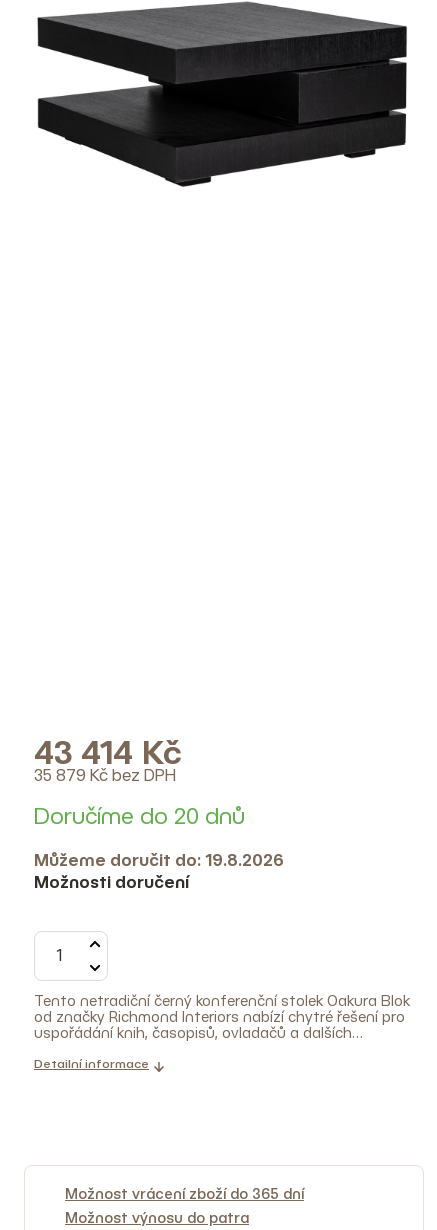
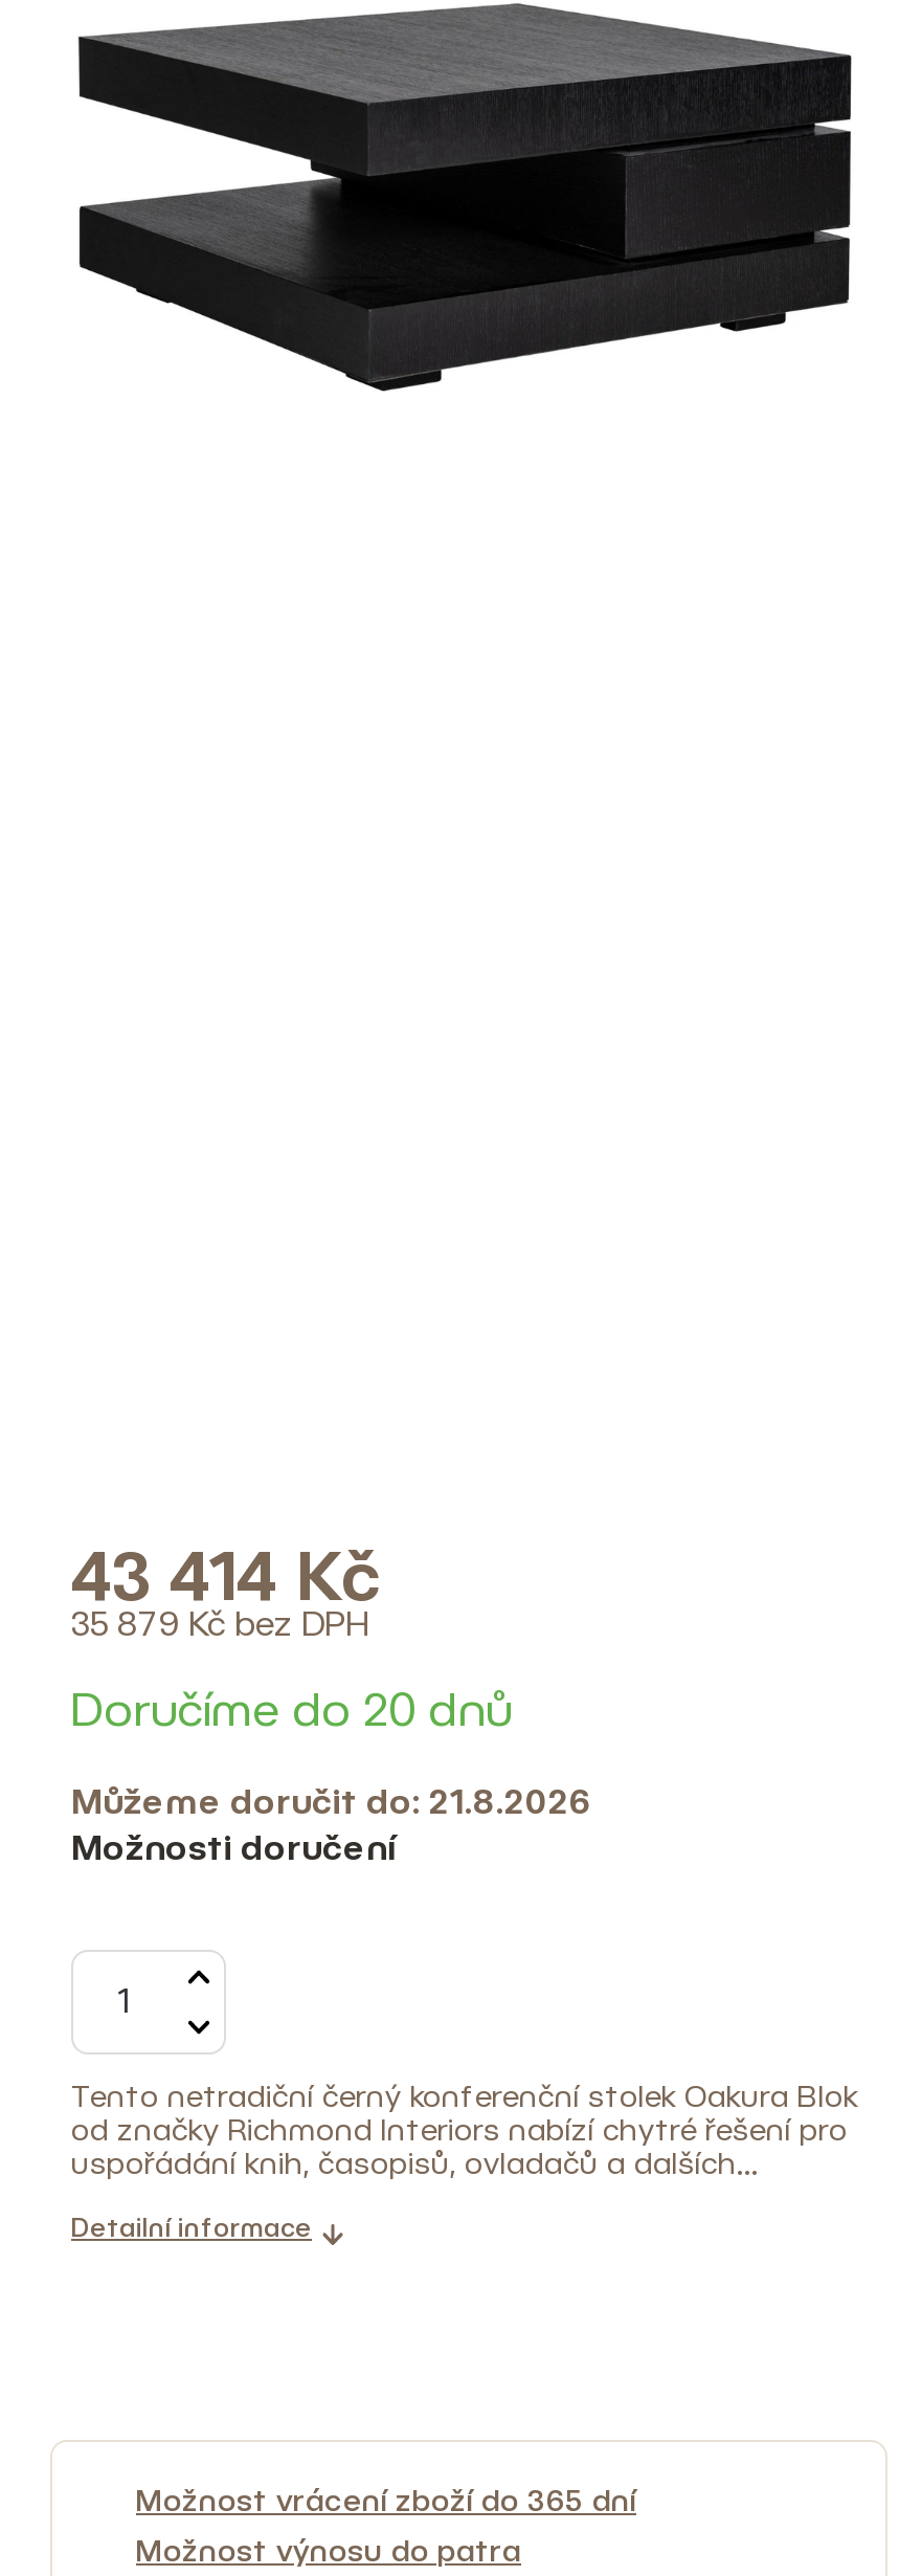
- Můžeme doručit do: 19.8.2026
+ Můžeme doručit do: 21.8.2026
